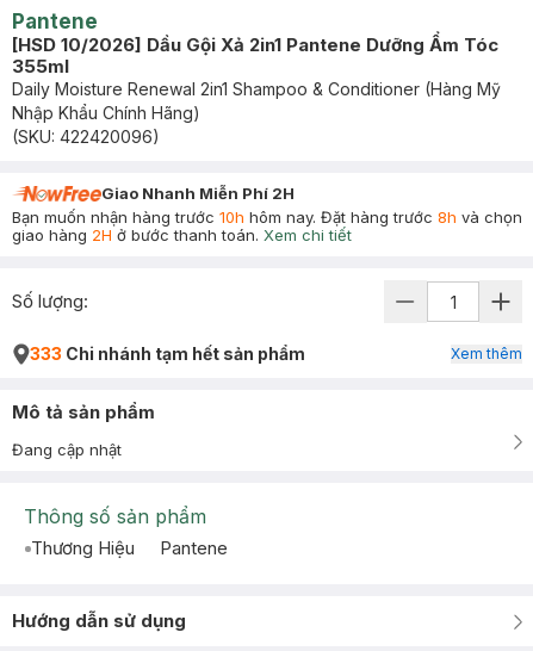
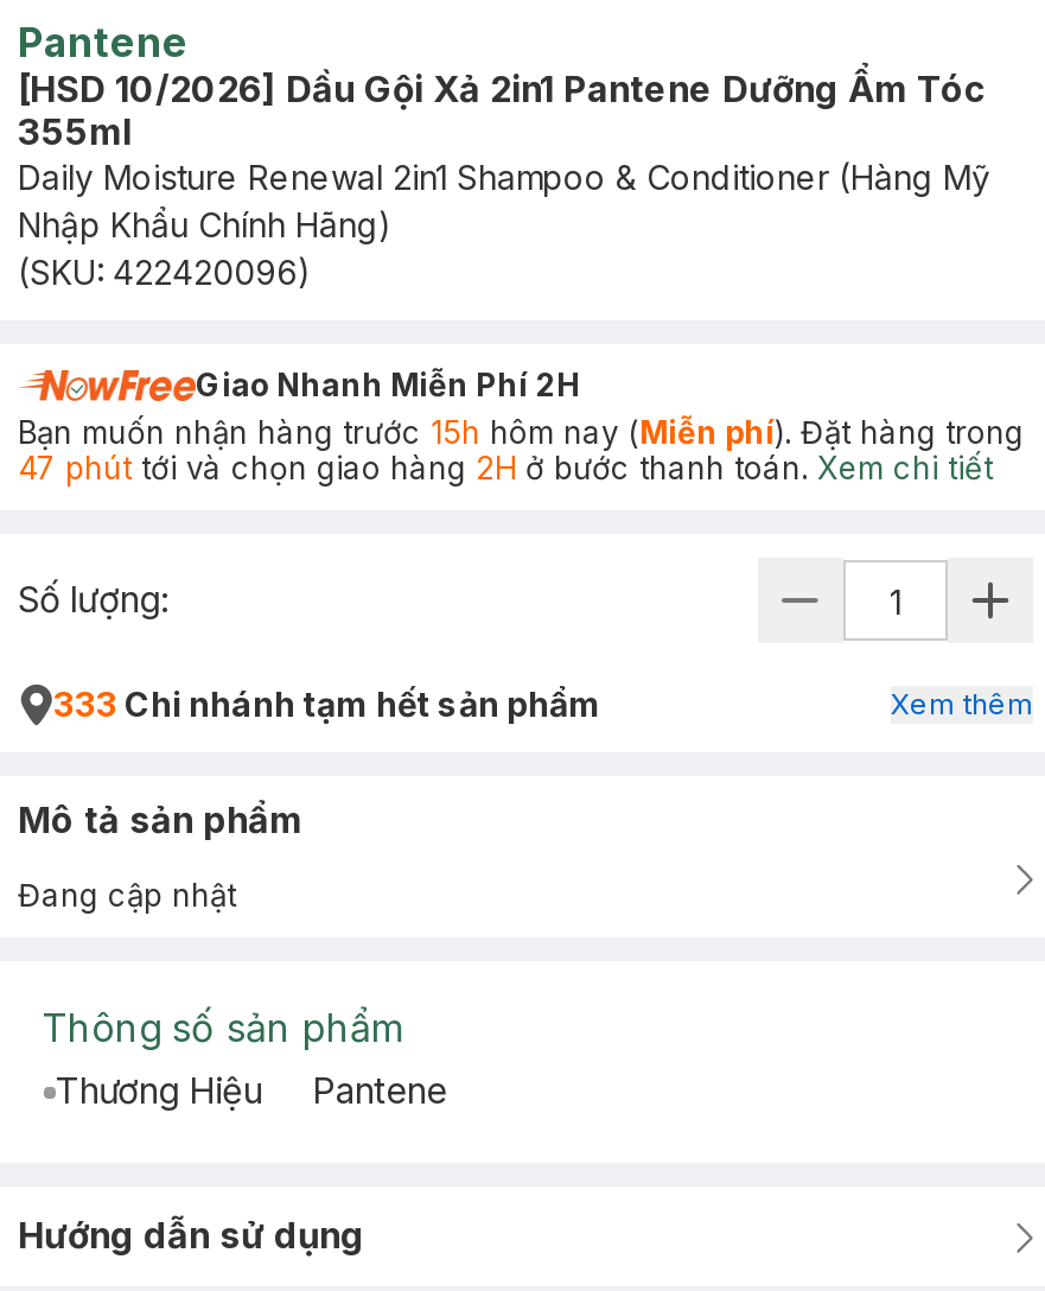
- Bạn muốn nhận hàng trước 10h hôm nay. Đặt hàng trước 8h và chọn
- giao hàng 2H ở bước thanh toán. Xem chi tiết
+ Bạn muốn nhận hàng trước 15h hôm nay (Miễn phí). Đặt hàng trong
+ 47 phút tới và chọn giao hàng 2H ở bước thanh toán. Xem chi tiết
